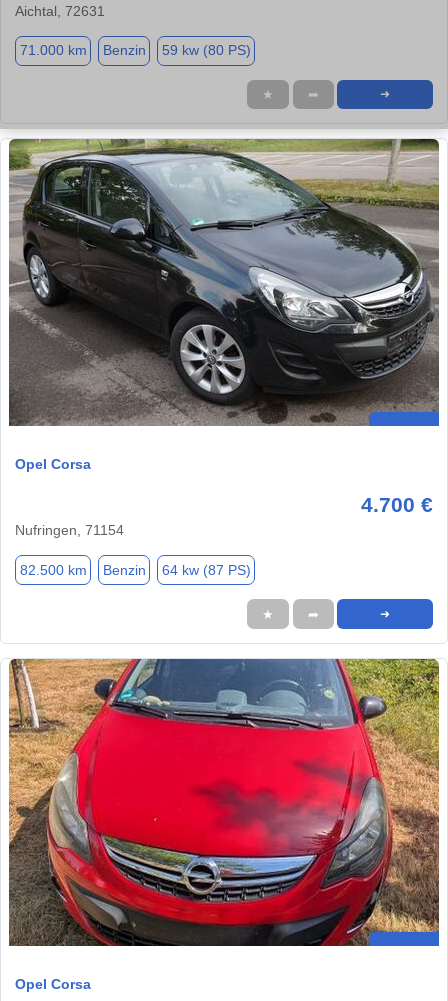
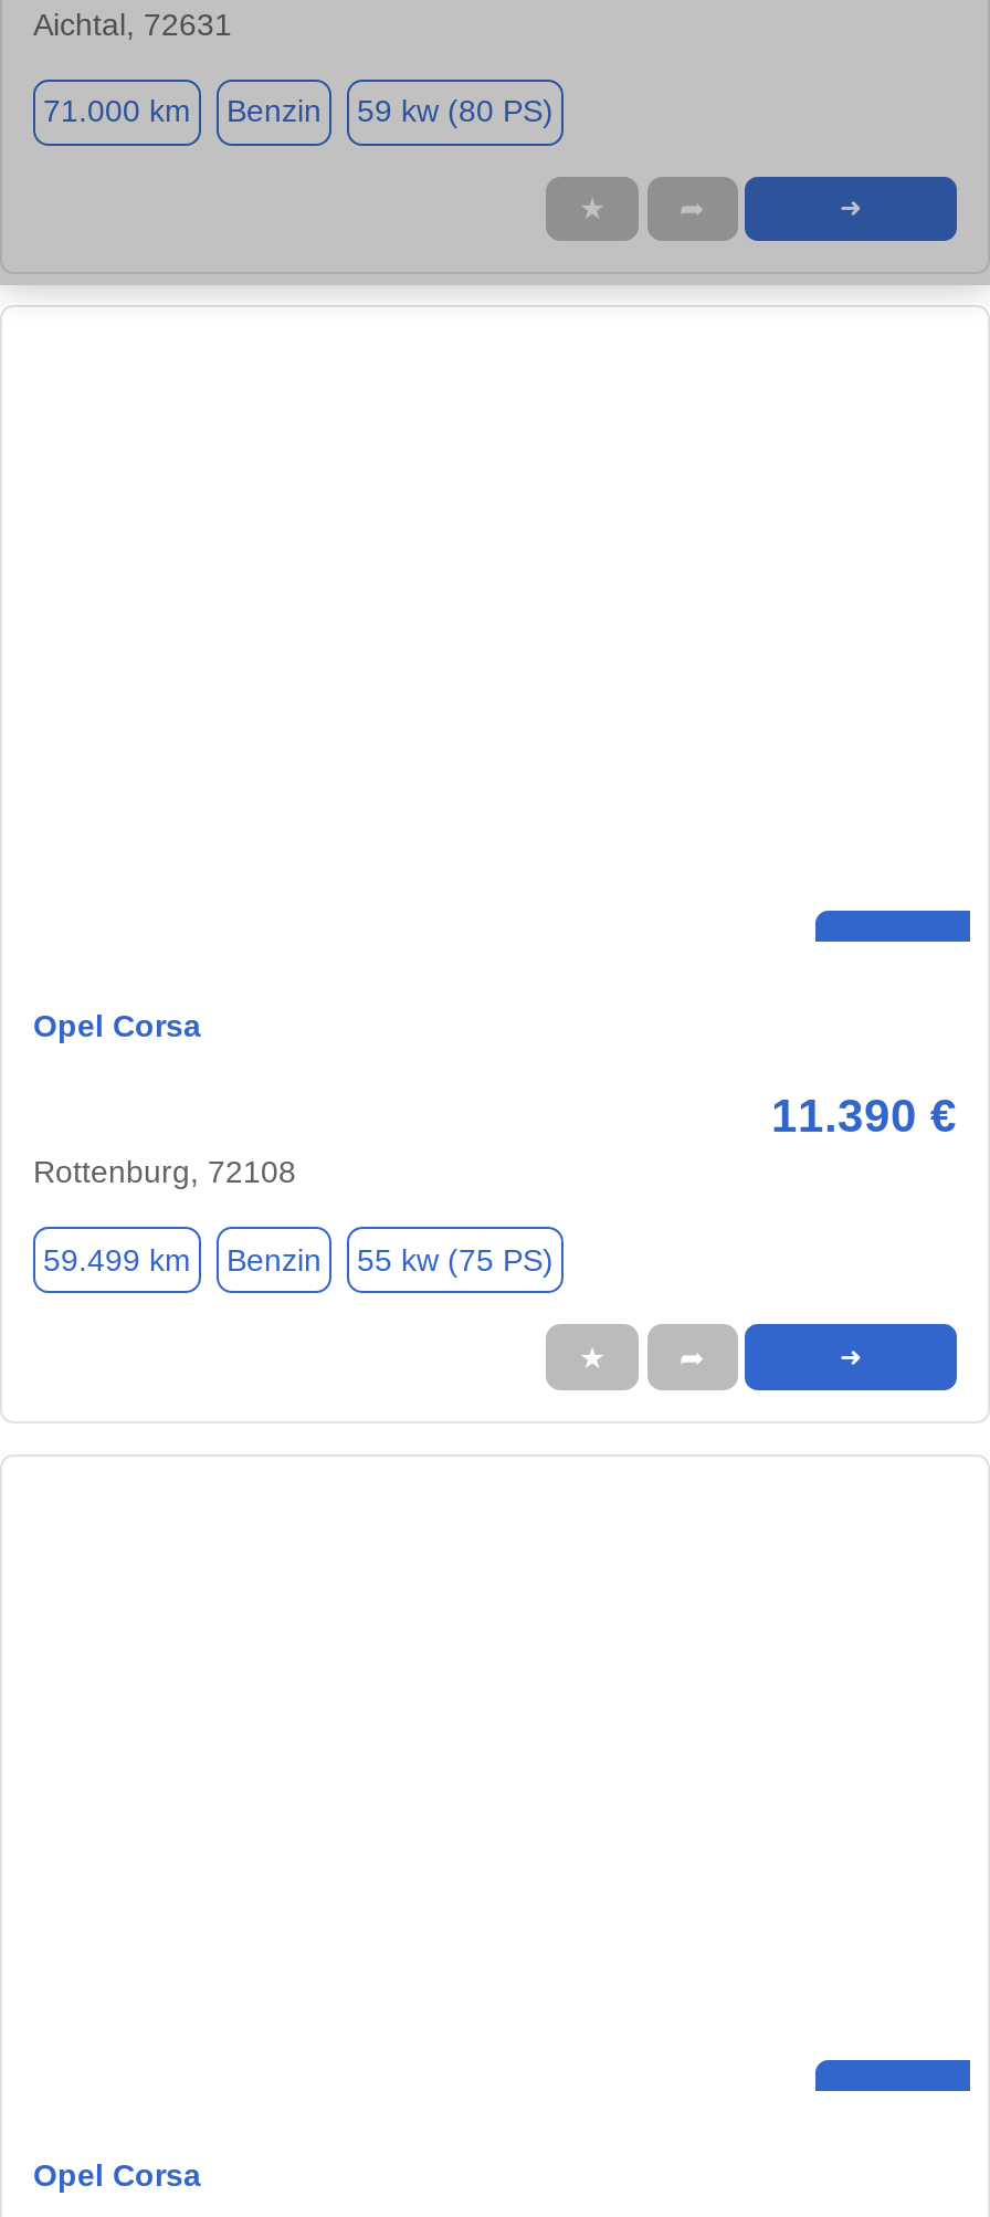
- [image]

- 4.700 €
- Nufringen, 71154
+ 11.390 €
+ Rottenburg, 72108

- 82.500 km
+ 59.499 km

- 64 kw (87 PS)
+ 55 kw (75 PS)

- [image]
